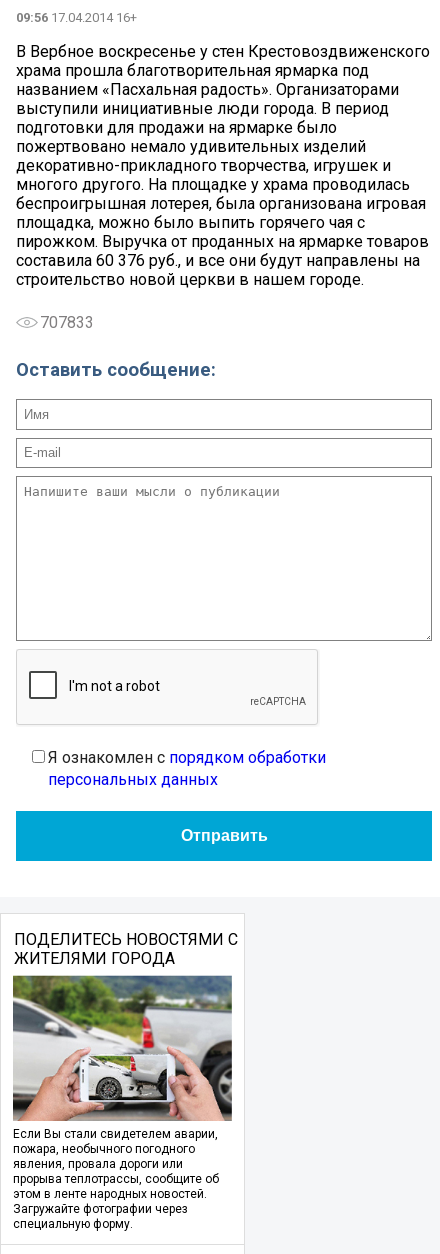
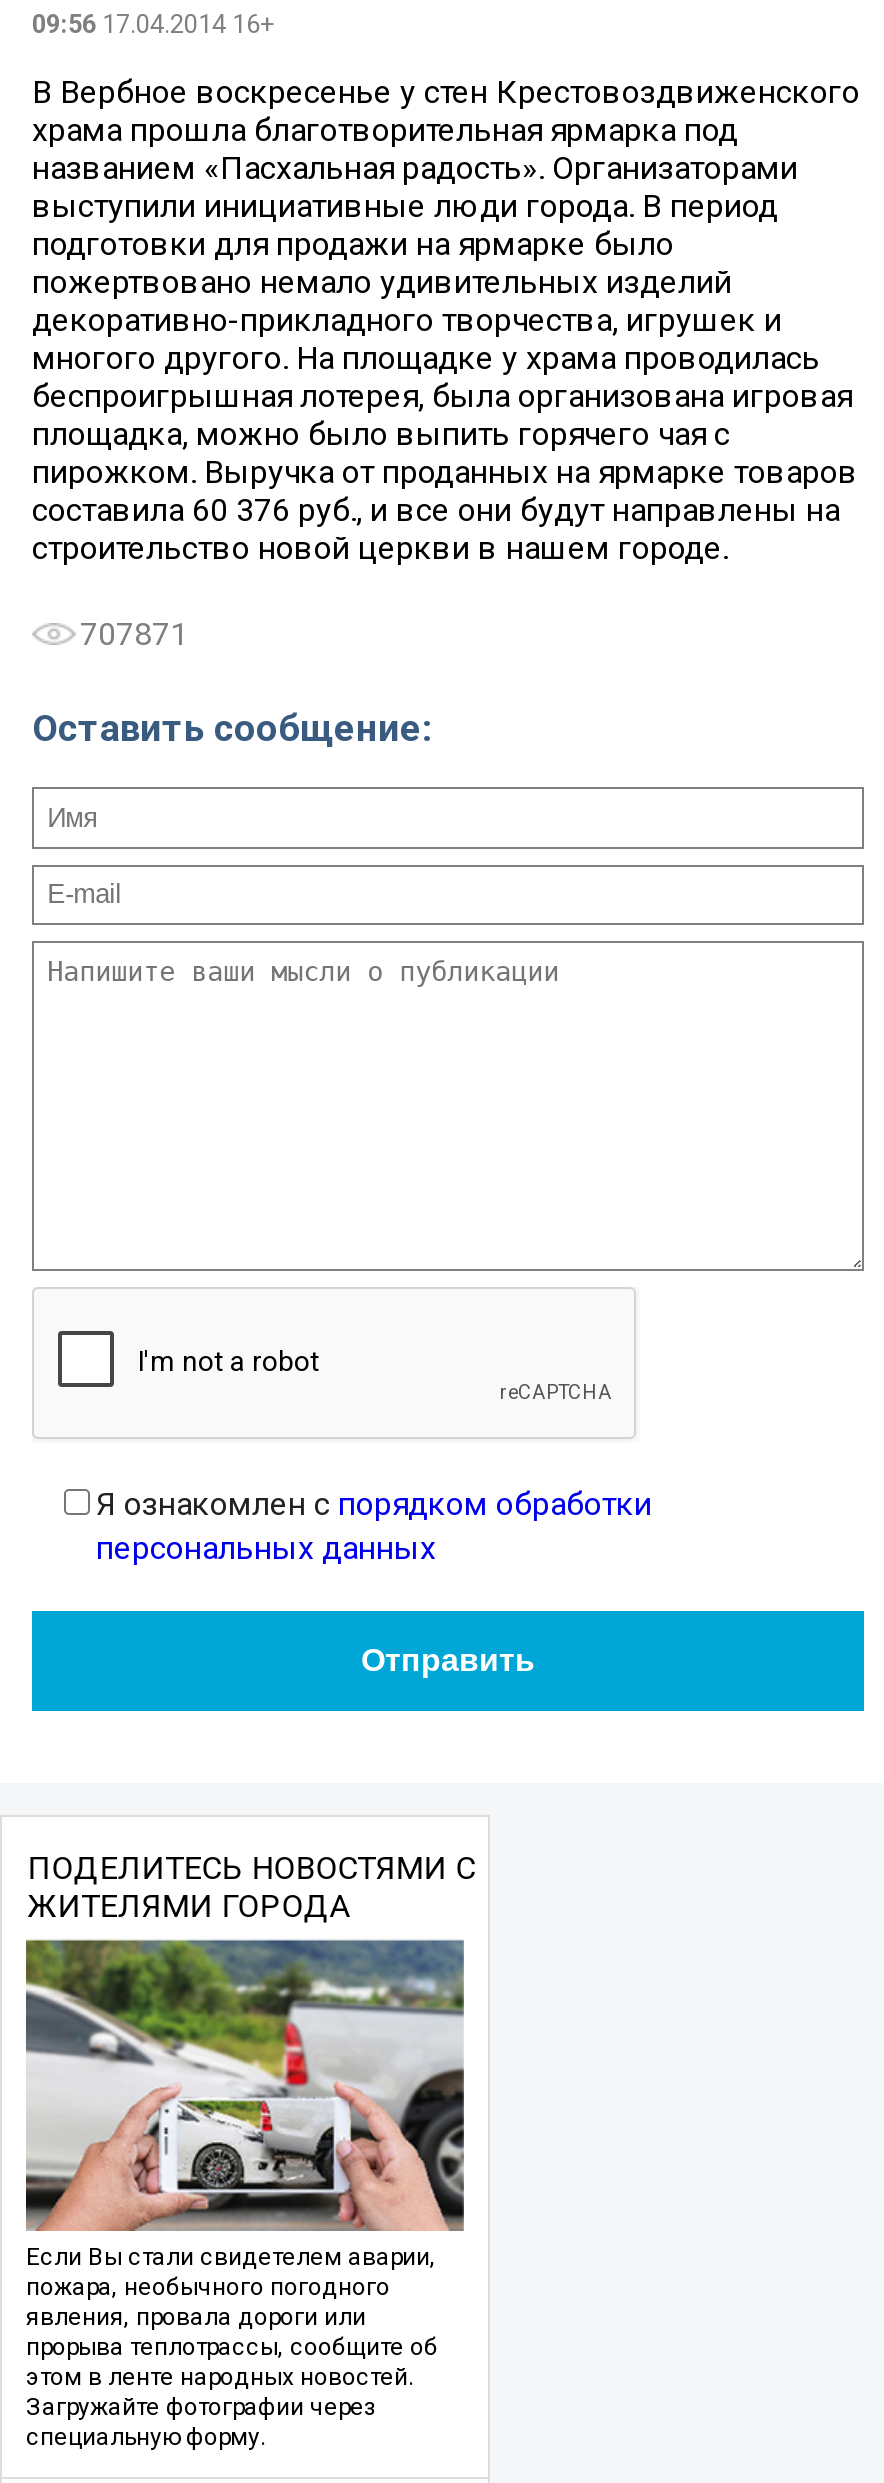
- 707833
+ 707871
